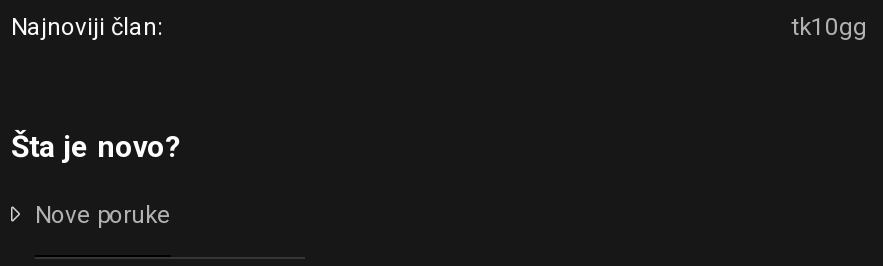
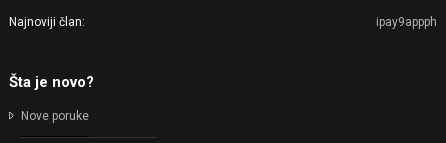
- tk10gg
+ ipay9appph
